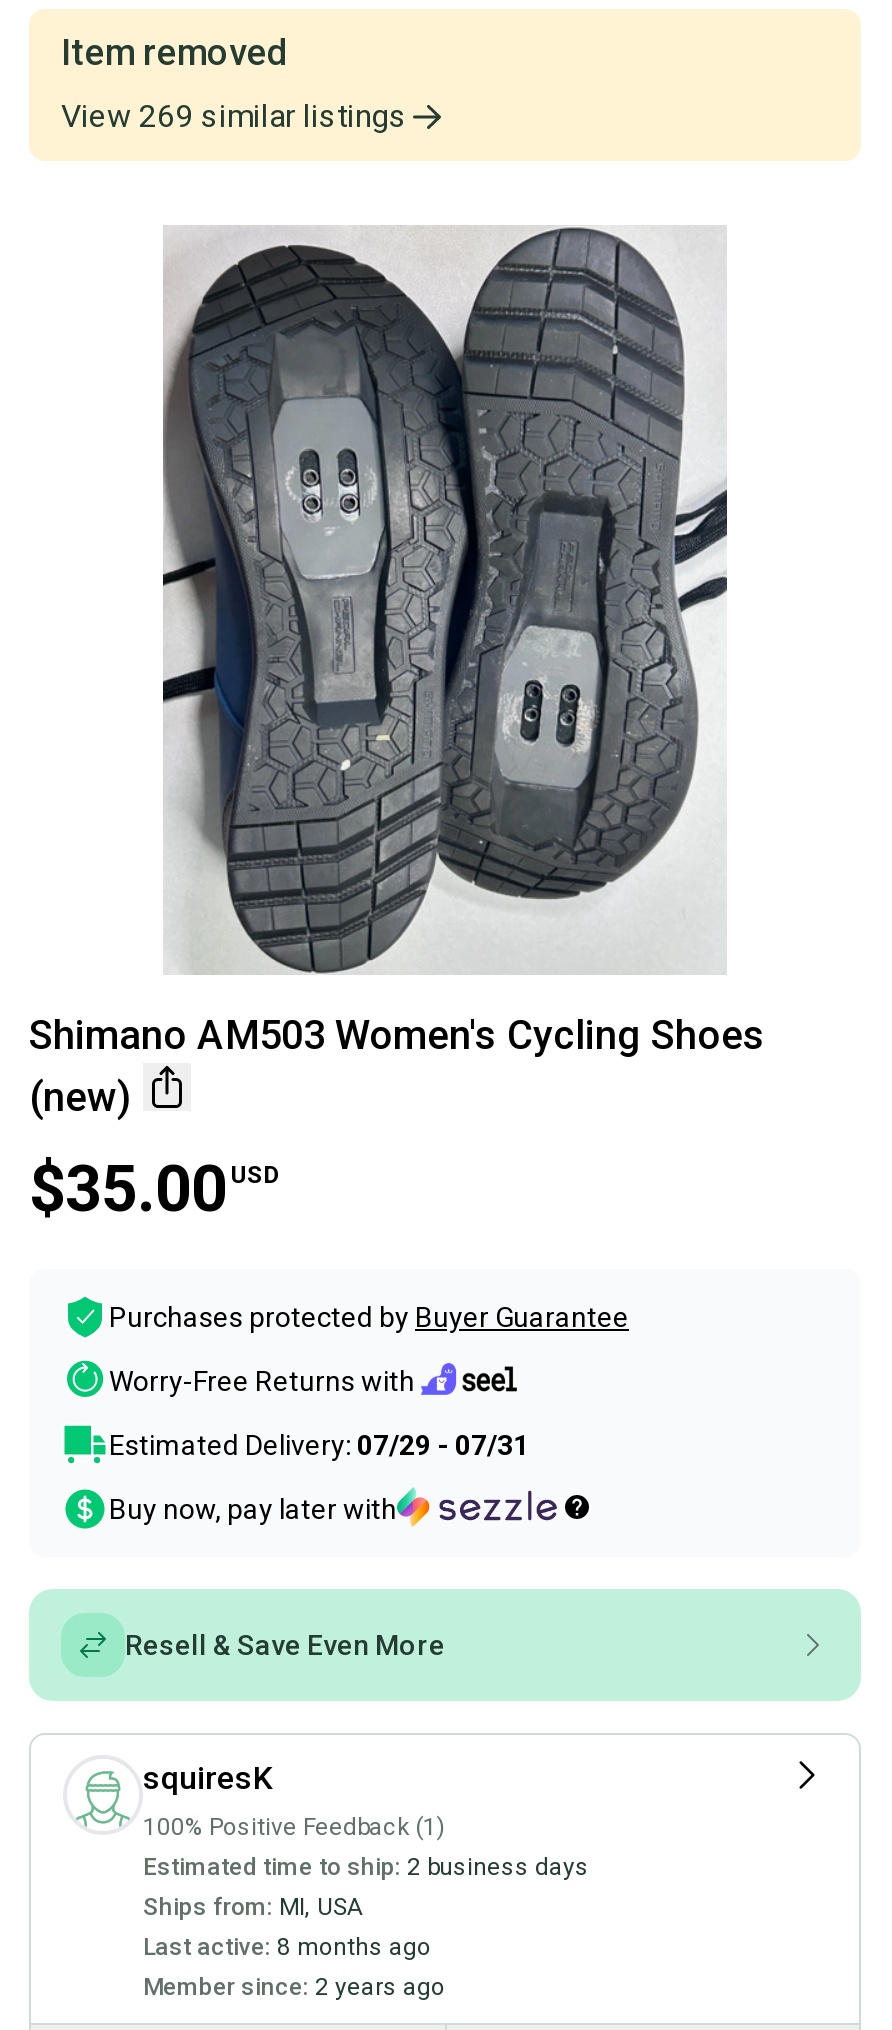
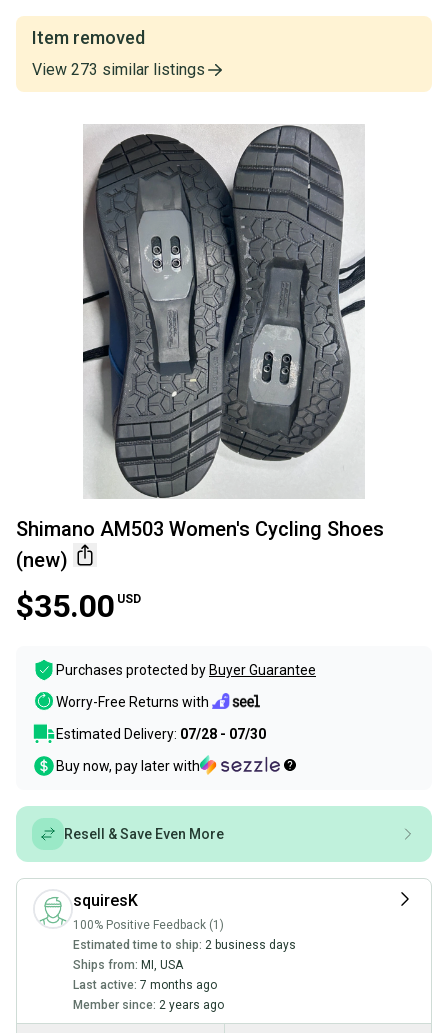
- View 269 similar listings
+ View 273 similar listings

- Estimated Delivery: 07/29 - 07/31
+ Estimated Delivery: 07/28 - 07/30

- Last active: 8 months ago
+ Last active: 7 months ago
